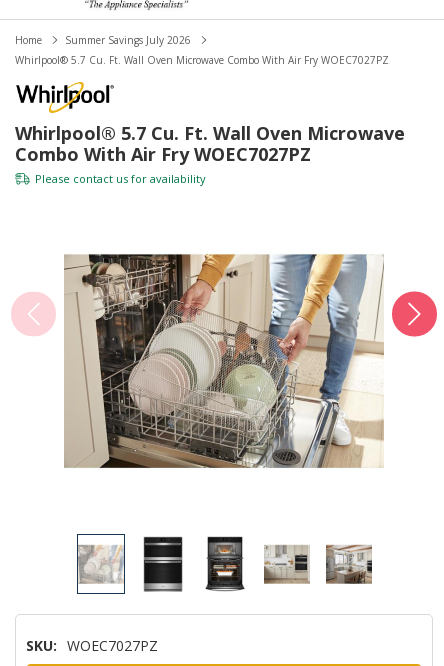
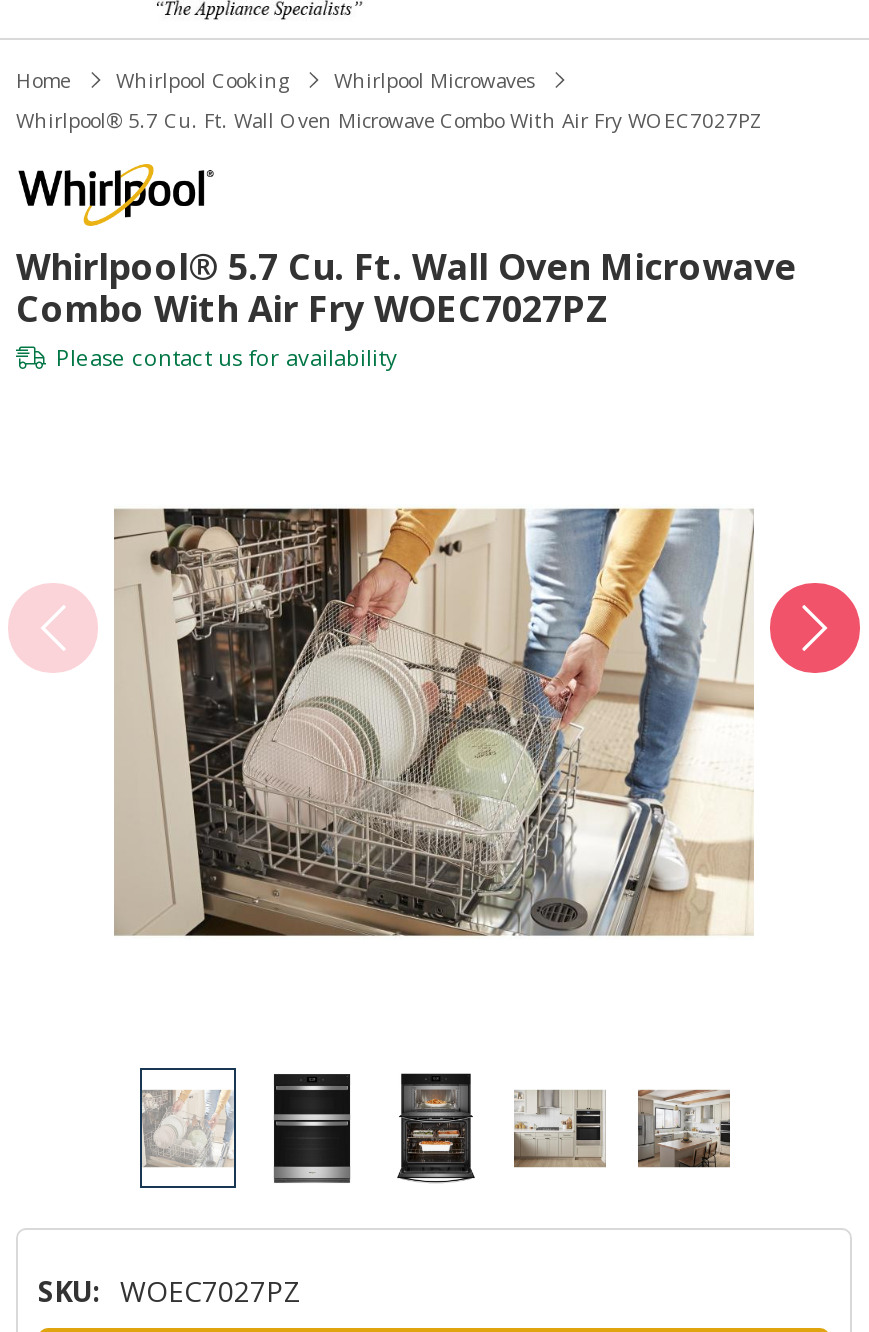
- Summer Savings July 2026
+ Whirlpool Cooking
+ Whirlpool Microwaves
